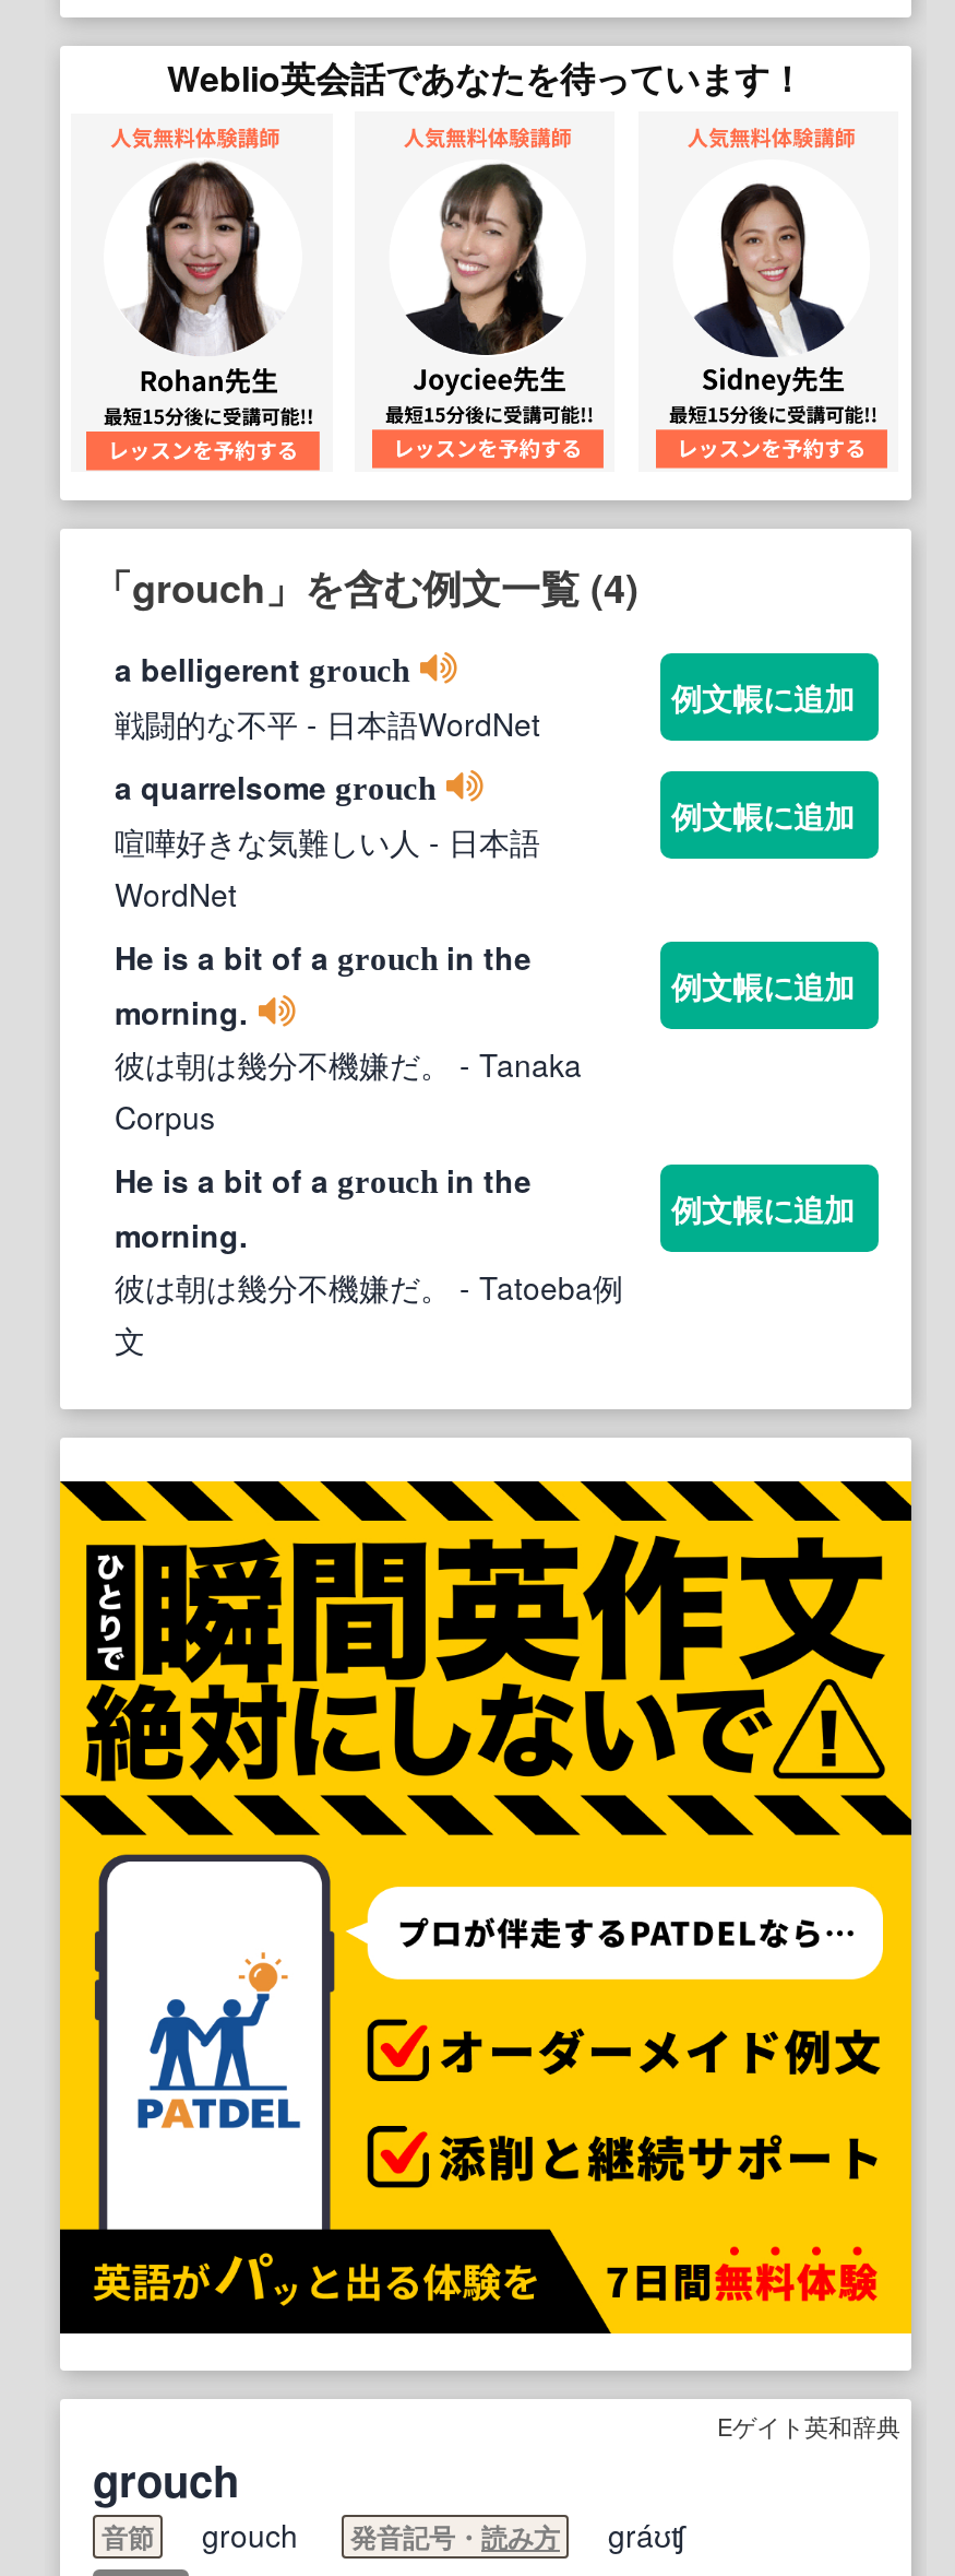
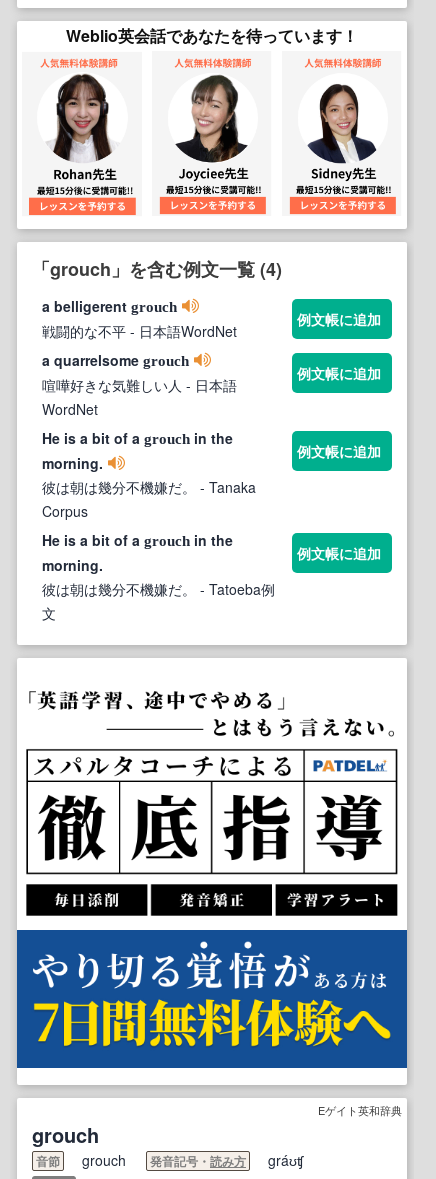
- [image]
+ [image]
